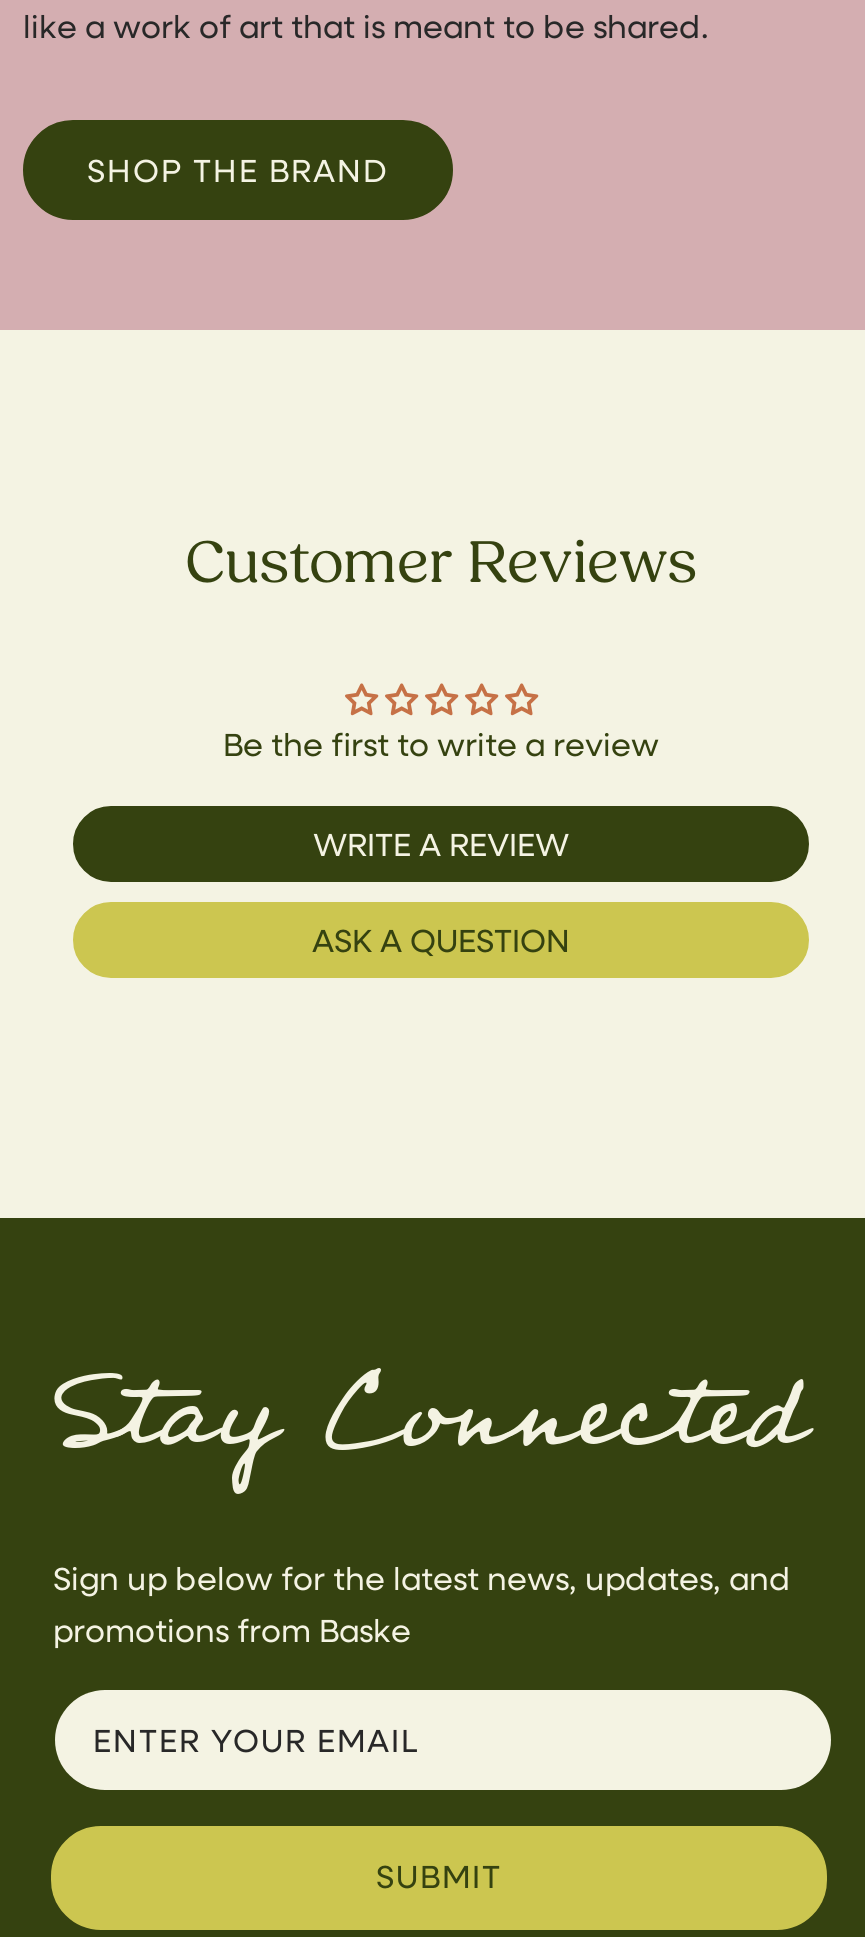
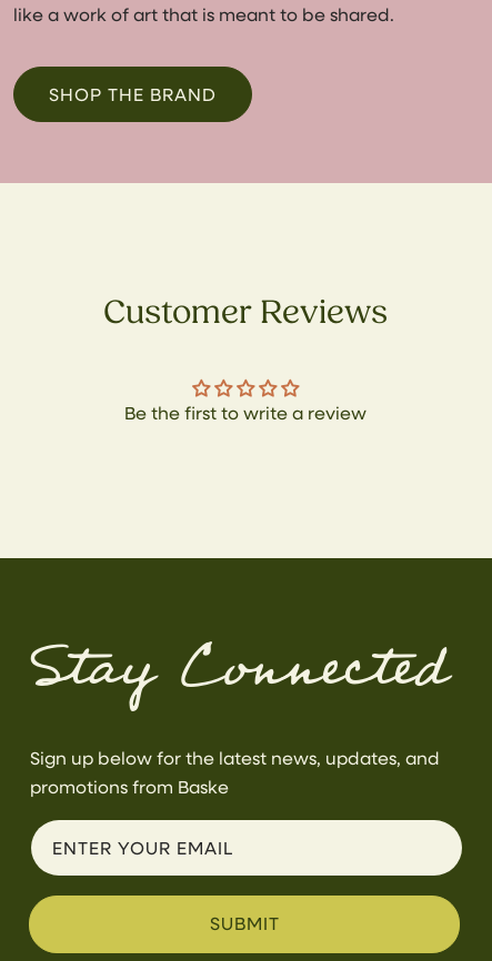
- WRITE A REVIEW
- ASK A QUESTION
